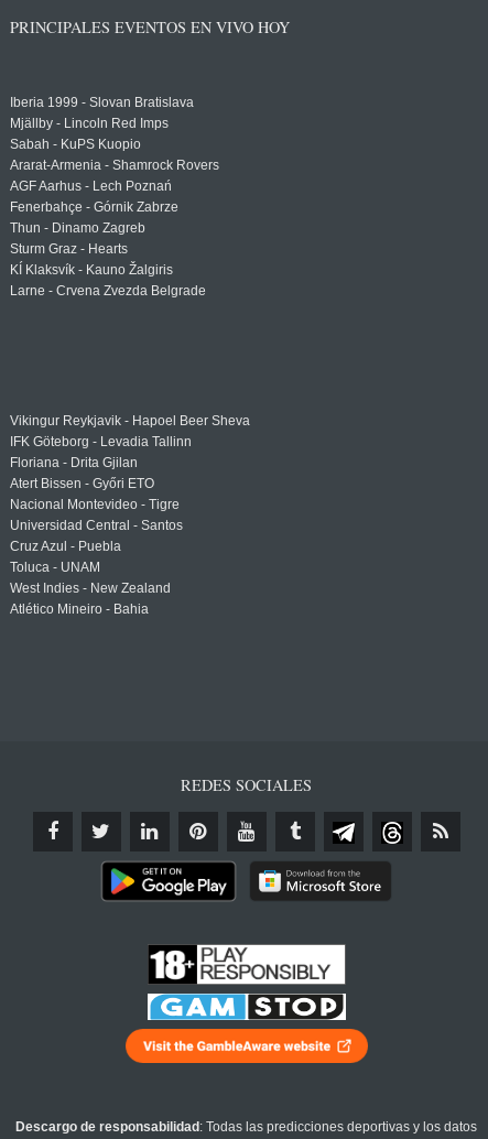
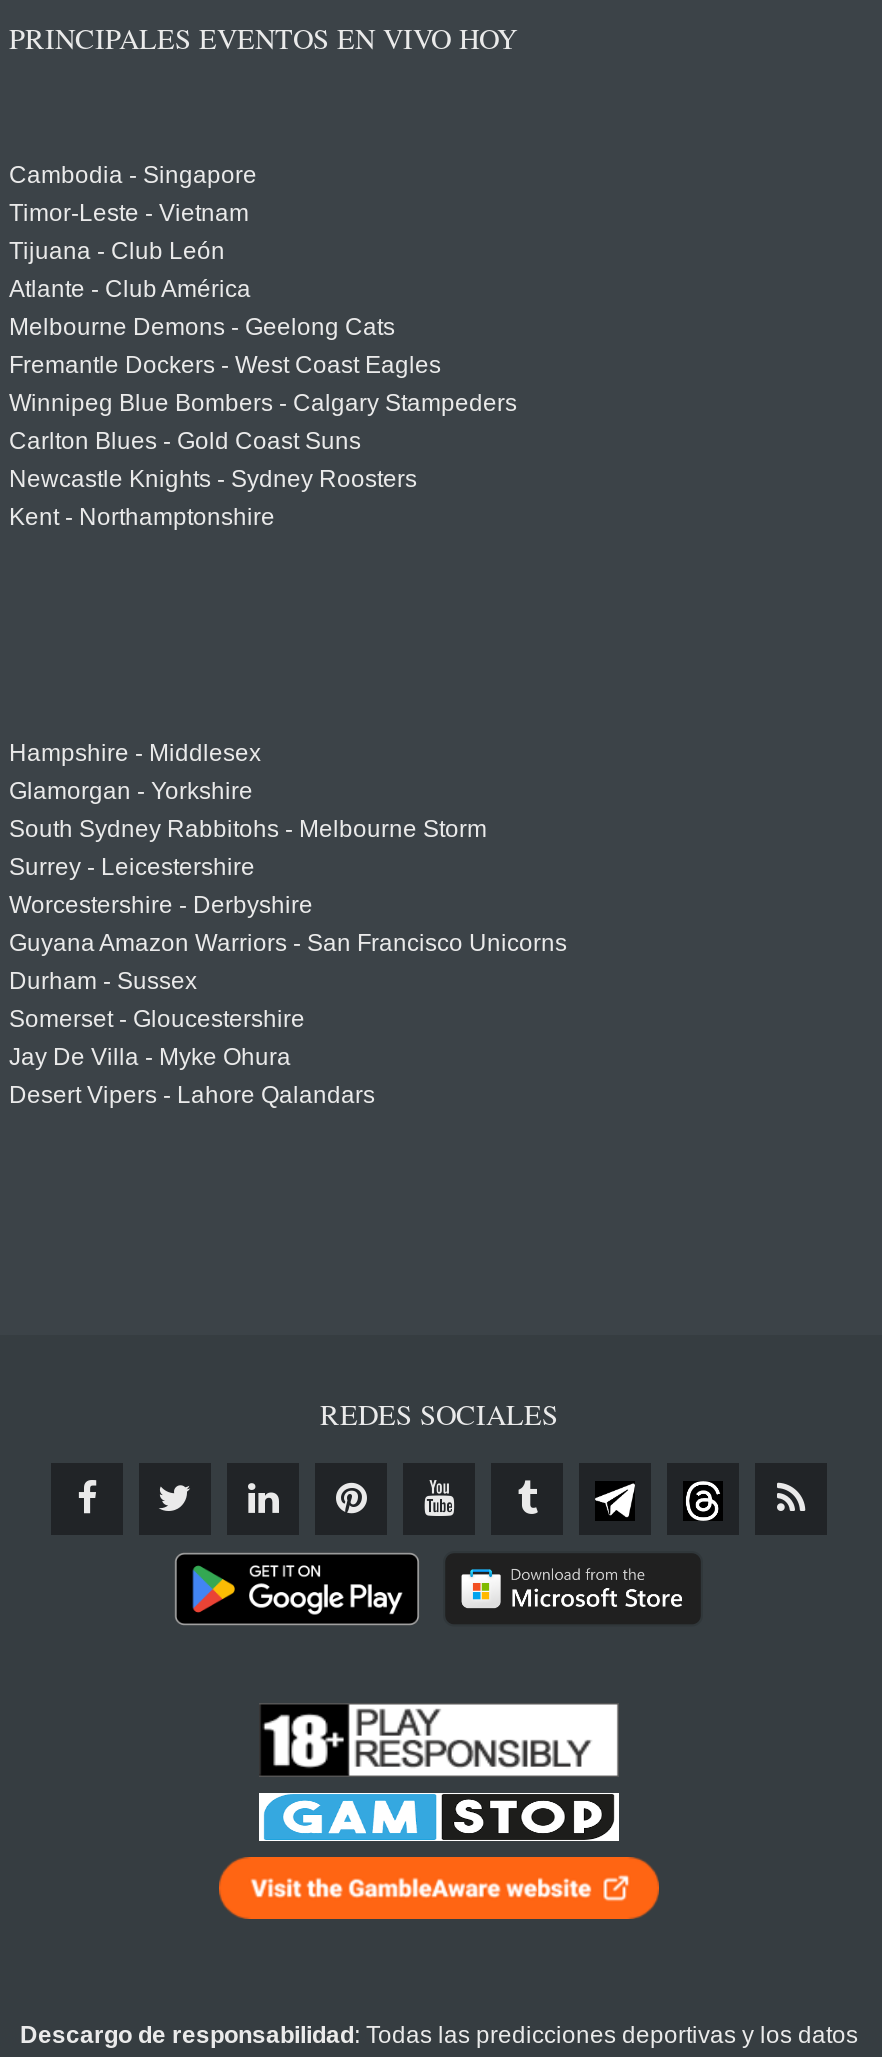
- Iberia 1999 - Slovan Bratislava
- Mjällby - Lincoln Red Imps
- Sabah - KuPS Kuopio
- Ararat-Armenia - Shamrock Rovers
- AGF Aarhus - Lech Poznań
- Fenerbahçe - Górnik Zabrze
- Thun - Dinamo Zagreb
- Sturm Graz - Hearts
- KÍ Klaksvík - Kauno Žalgiris
- Larne - Crvena Zvezda Belgrade
+ Cambodia - Singapore
+ Timor-Leste - Vietnam
+ Tijuana - Club León
+ Atlante - Club América
+ Melbourne Demons - Geelong Cats
+ Fremantle Dockers - West Coast Eagles
+ Winnipeg Blue Bombers - Calgary Stampeders
+ Carlton Blues - Gold Coast Suns
+ Newcastle Knights - Sydney Roosters
+ Kent - Northamptonshire

- Vikingur Reykjavik - Hapoel Beer Sheva
- IFK Göteborg - Levadia Tallinn
- Floriana - Drita Gjilan
- Atert Bissen - Győri ETO
- Nacional Montevideo - Tigre
- Universidad Central - Santos
- Cruz Azul - Puebla
- Toluca - UNAM
- West Indies - New Zealand
- Atlético Mineiro - Bahia
+ Hampshire - Middlesex
+ Glamorgan - Yorkshire
+ South Sydney Rabbitohs - Melbourne Storm
+ Surrey - Leicestershire
+ Worcestershire - Derbyshire
+ Guyana Amazon Warriors - San Francisco Unicorns
+ Durham - Sussex
+ Somerset - Gloucestershire
+ Jay De Villa - Myke Ohura
+ Desert Vipers - Lahore Qalandars
